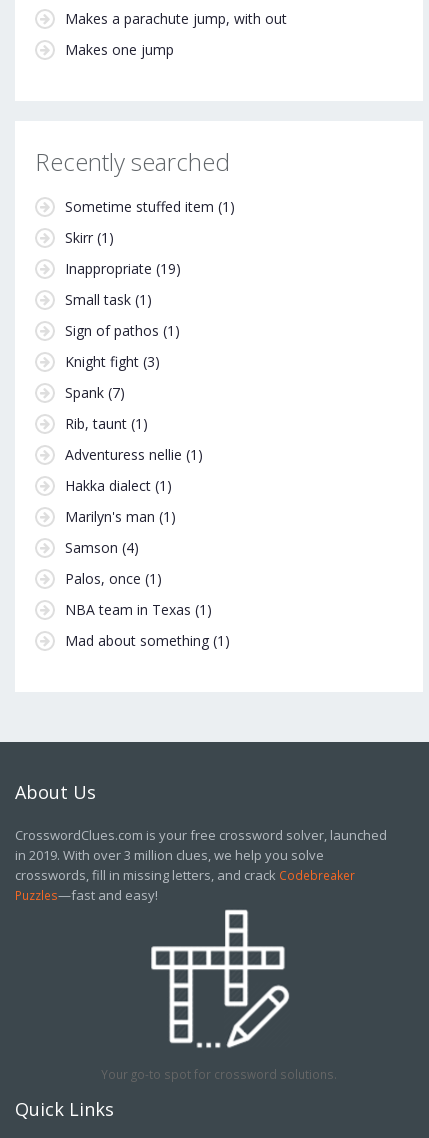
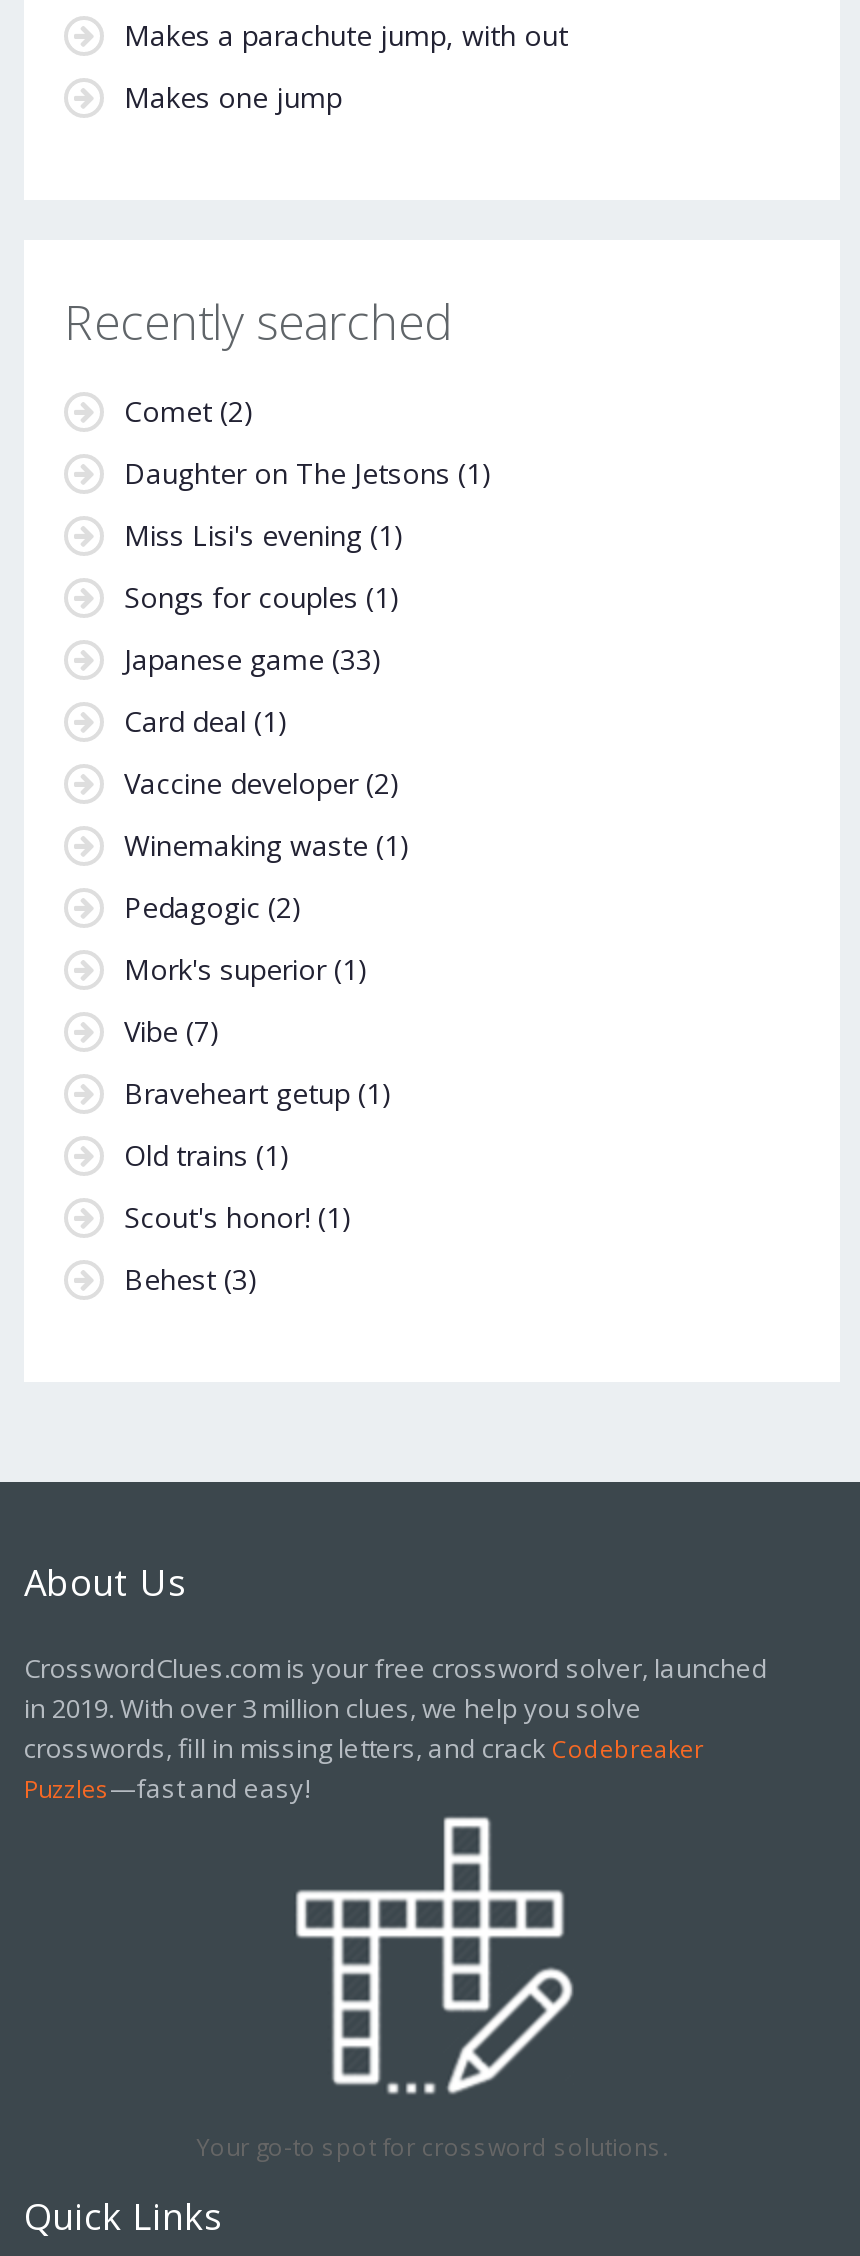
- Sometime stuffed item (1)
+ Comet (2)

- Skirr (1)
+ Daughter on The Jetsons (1)

- Inappropriate (19)
+ Miss Lisi's evening (1)

- Small task (1)
+ Songs for couples (1)

- Sign of pathos (1)
+ Japanese game (33)

- Knight fight (3)
+ Card deal (1)

- Spank (7)
+ Vaccine developer (2)

- Rib, taunt (1)
+ Winemaking waste (1)

- Adventuress nellie (1)
+ Pedagogic (2)

- Hakka dialect (1)
+ Mork's superior (1)

- Marilyn's man (1)
+ Vibe (7)

- Samson (4)
+ Braveheart getup (1)

- Palos, once (1)
+ Old trains (1)

- NBA team in Texas (1)
+ Scout's honor! (1)

- Mad about something (1)
+ Behest (3)
